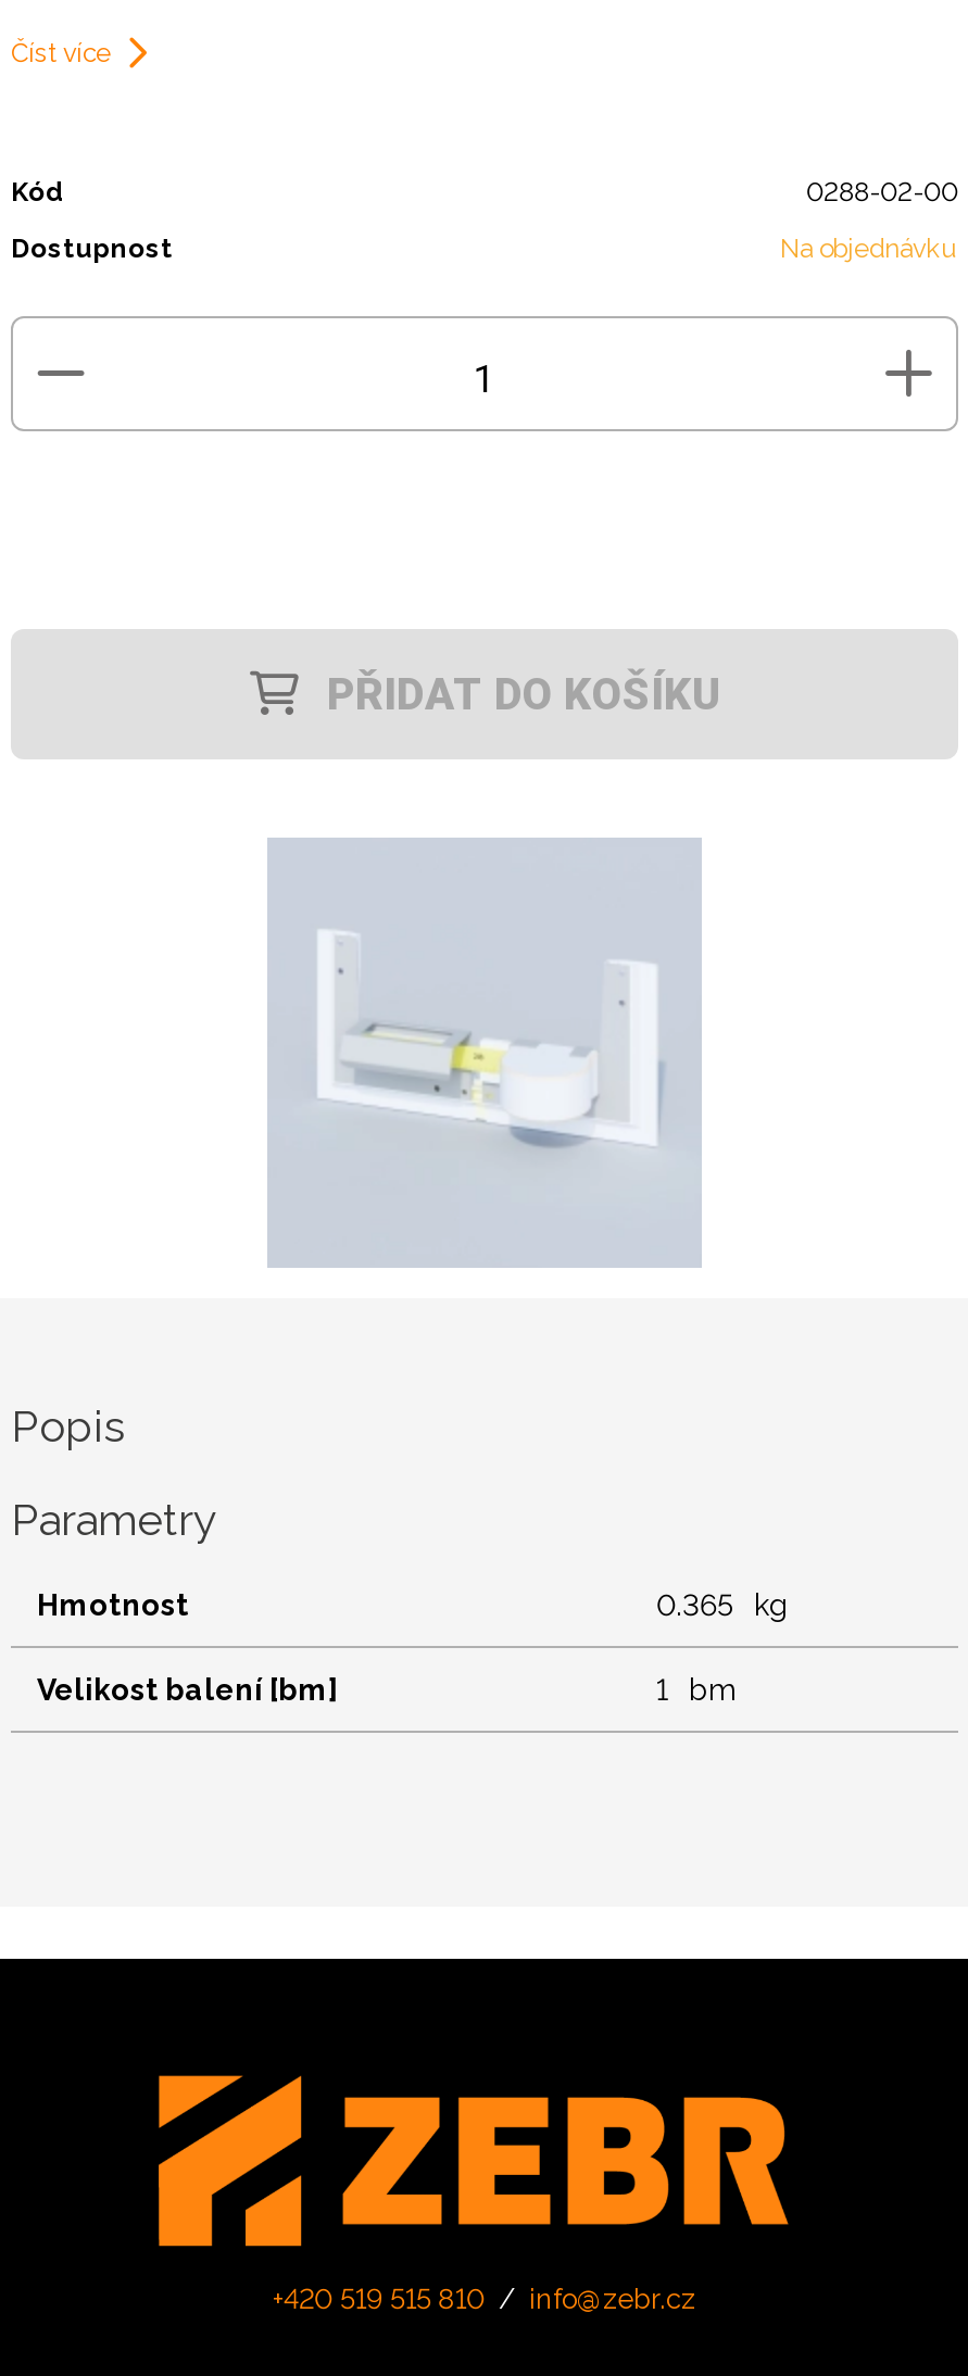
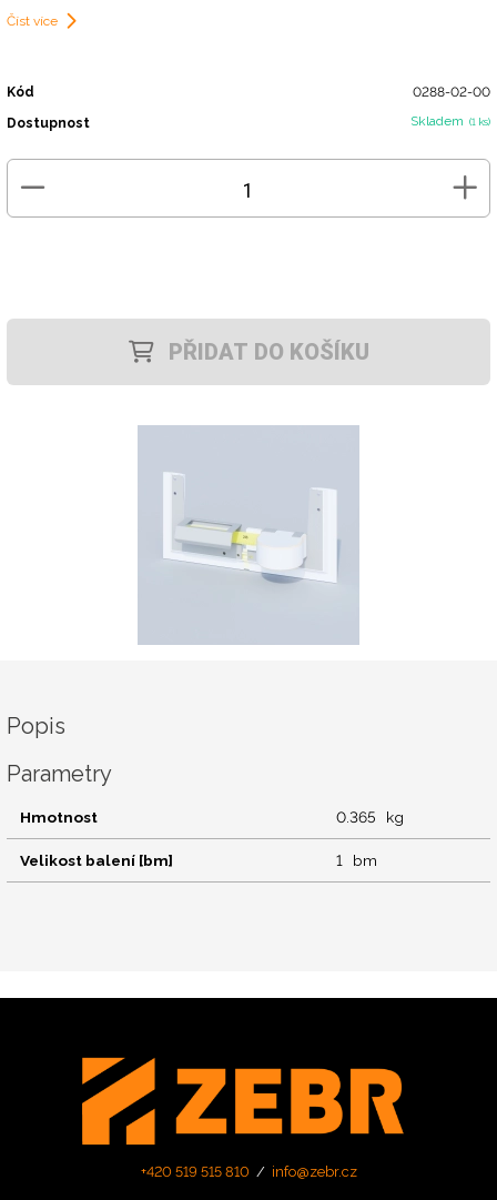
- Na objednávku
+ Skladem (1 ks)
